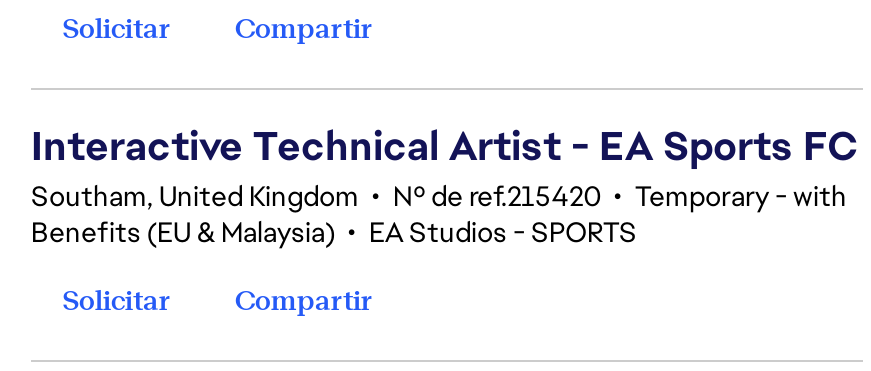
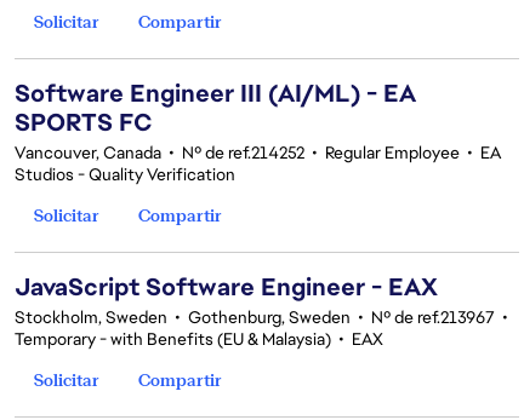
- Interactive Technical Artist - EA Sports FC
- Southam, United Kingdom • Nº de ref.215420 • Temporary - with
- Benefits (EU & Malaysia) • EA Studios - SPORTS
+ Software Engineer III (AI/ML) - EA
+ SPORTS FC
+ Vancouver, Canada • Nº de ref.214252 • Regular Employee • EA
+ Studios - Quality Verification
+ Solicitar
+ Compartir
+ JavaScript Software Engineer - EAX
+ Stockholm, Sweden • Gothenburg, Sweden • Nº de ref.213967 •
+ Temporary - with Benefits (EU & Malaysia) • EAX
